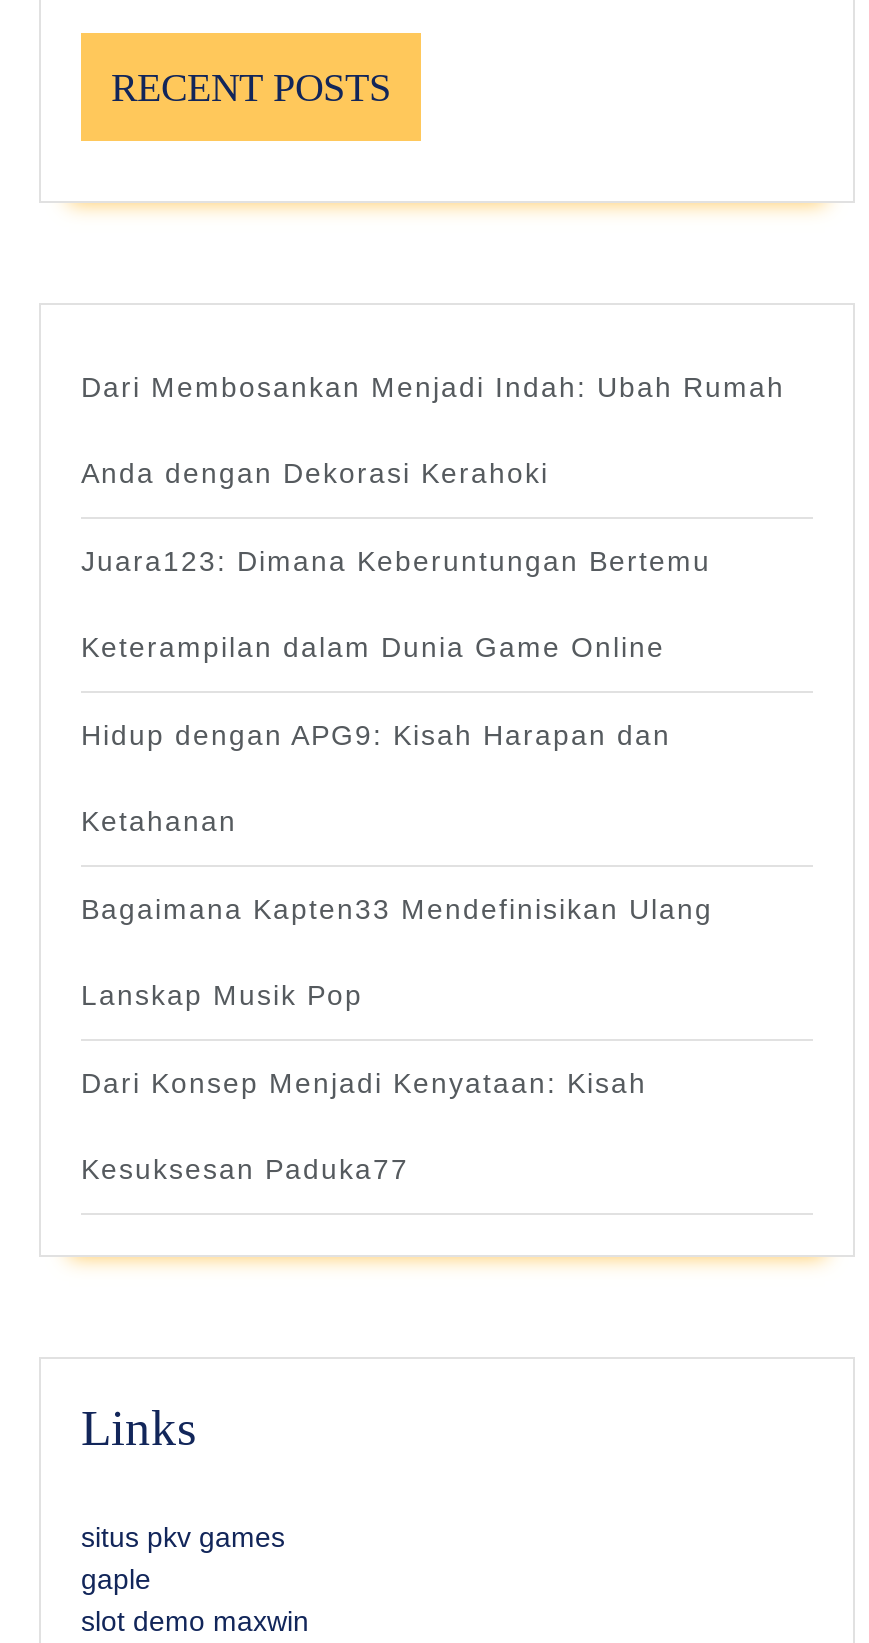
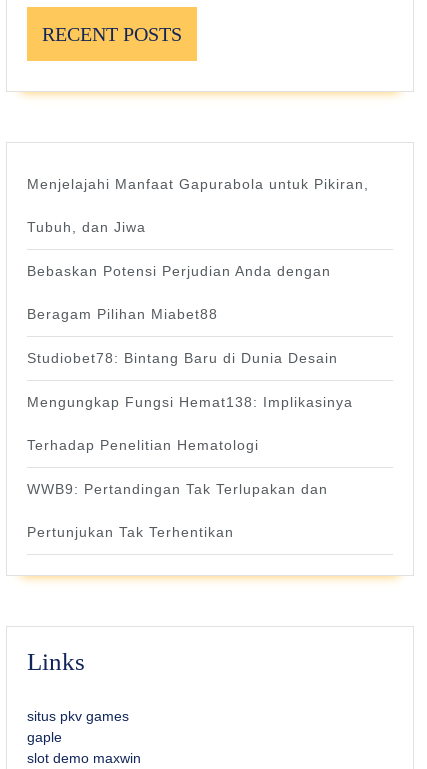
- Dari Membosankan Menjadi Indah: Ubah Rumah
- Anda dengan Dekorasi Kerahoki
- Juara123: Dimana Keberuntungan Bertemu
- Keterampilan dalam Dunia Game Online
- Hidup dengan APG9: Kisah Harapan dan
- Ketahanan
- Bagaimana Kapten33 Mendefinisikan Ulang
- Lanskap Musik Pop
- Dari Konsep Menjadi Kenyataan: Kisah
- Kesuksesan Paduka77
+ Menjelajahi Manfaat Gapurabola untuk Pikiran,
+ Tubuh, dan Jiwa
+ Bebaskan Potensi Perjudian Anda dengan
+ Beragam Pilihan Miabet88
+ Studiobet78: Bintang Baru di Dunia Desain
+ Mengungkap Fungsi Hemat138: Implikasinya
+ Terhadap Penelitian Hematologi
+ WWB9: Pertandingan Tak Terlupakan dan
+ Pertunjukan Tak Terhentikan
